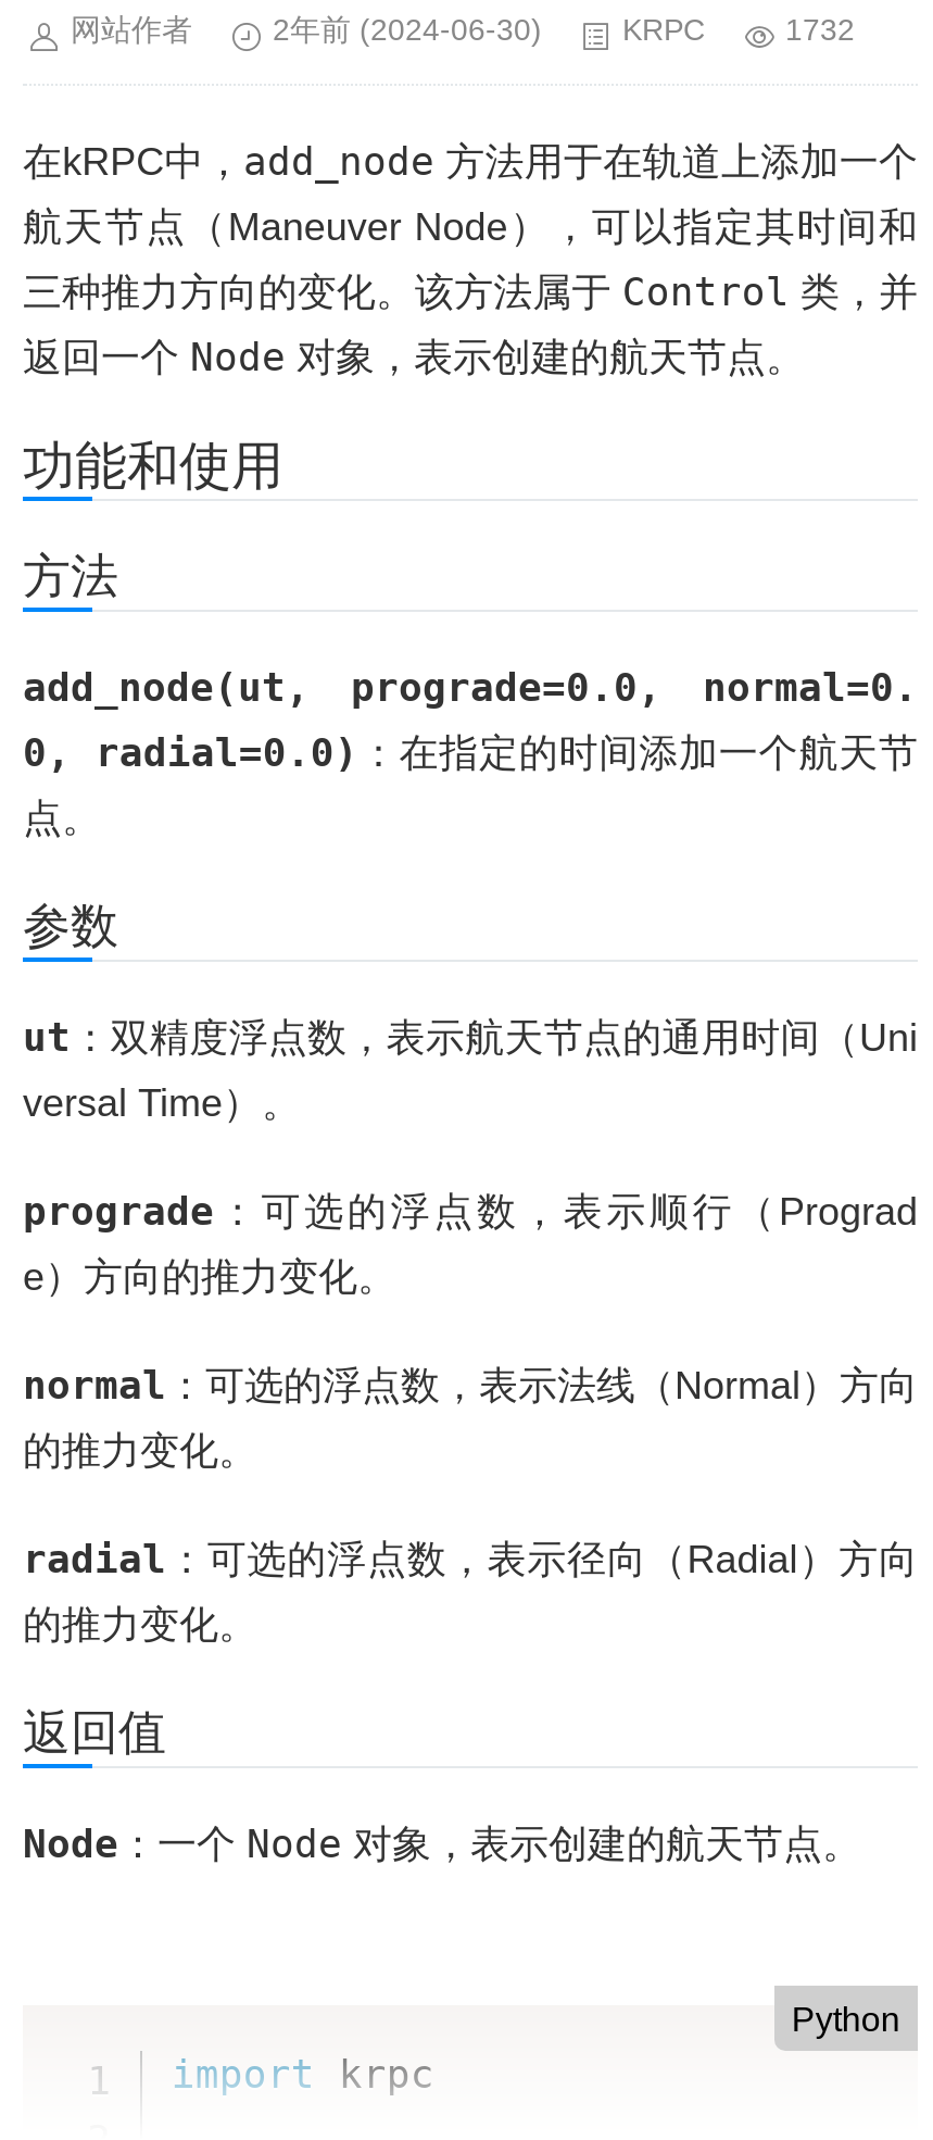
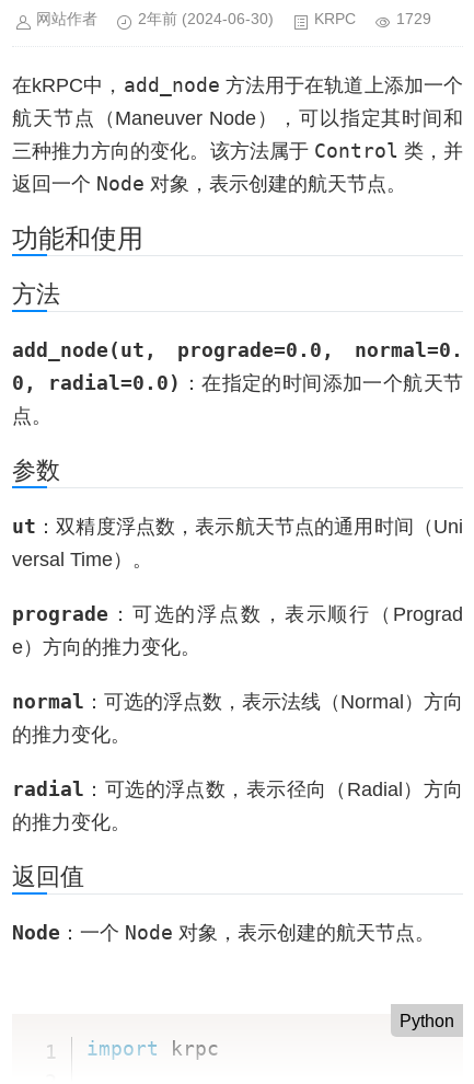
- 1732
+ 1729
